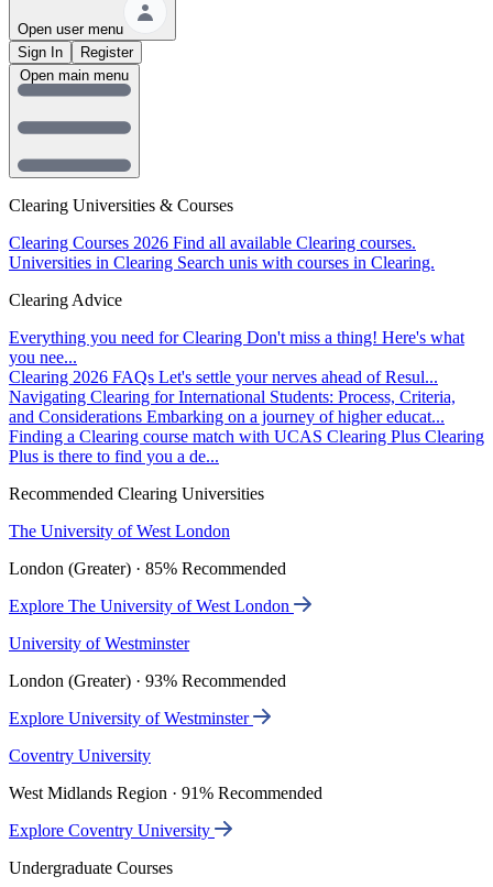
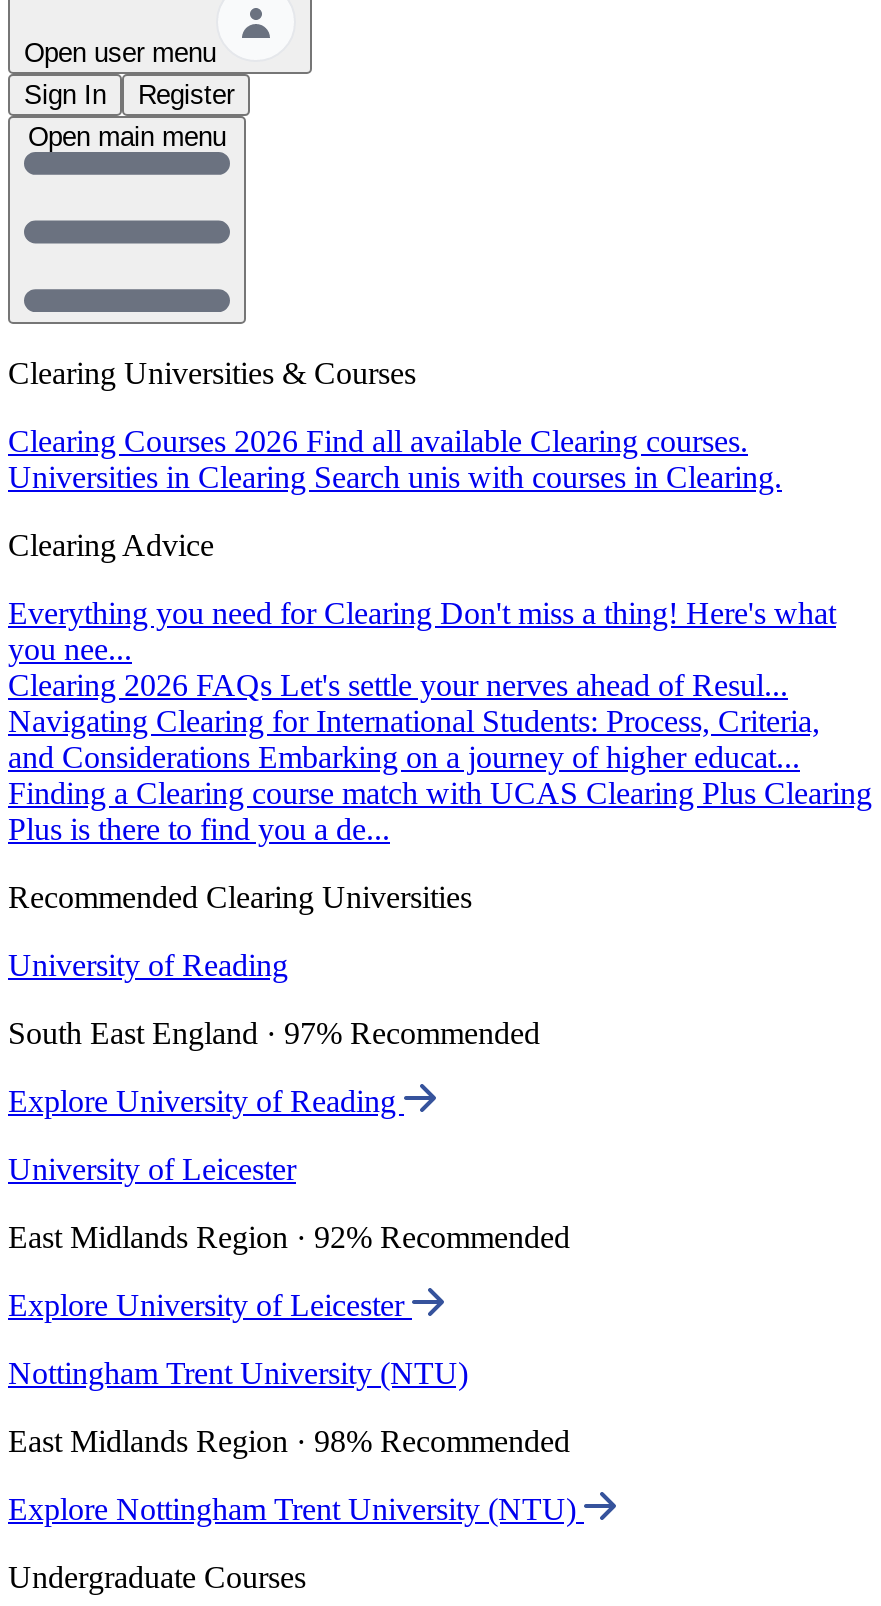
- The University of West London
+ University of Reading

- London (Greater) · 85% Recommended
+ South East England · 97% Recommended

- Explore The University of West London
+ Explore University of Reading

- University of Westminster
+ University of Leicester

- London (Greater) · 93% Recommended
+ East Midlands Region · 92% Recommended

- Explore University of Westminster
+ Explore University of Leicester

- Coventry University
+ Nottingham Trent University (NTU)

- West Midlands Region · 91% Recommended
+ East Midlands Region · 98% Recommended

- Explore Coventry University
+ Explore Nottingham Trent University (NTU)
